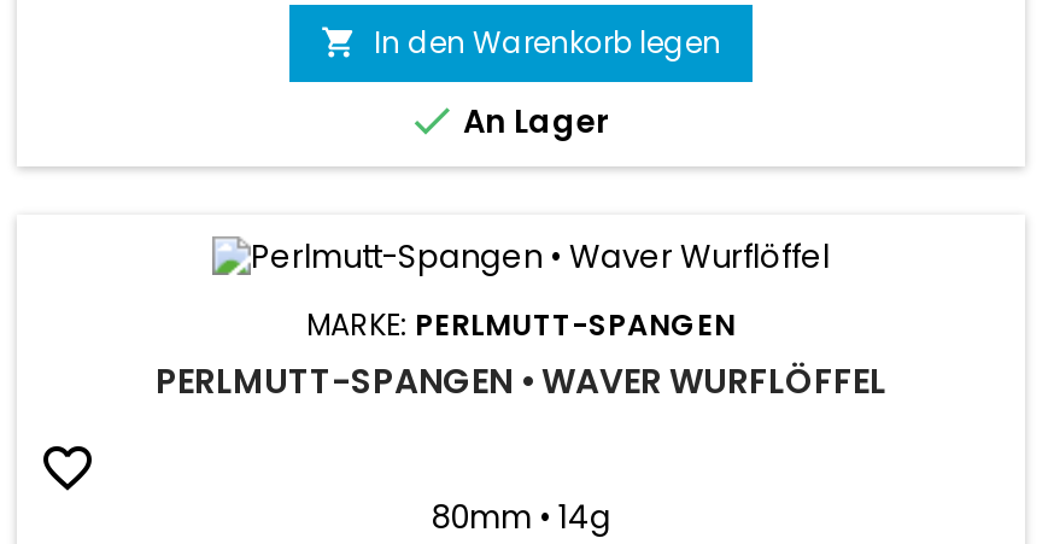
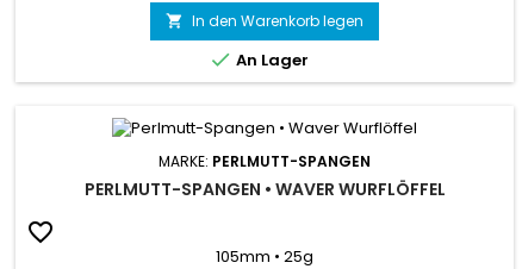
- 80mm • 14g
+ 105mm • 25g
